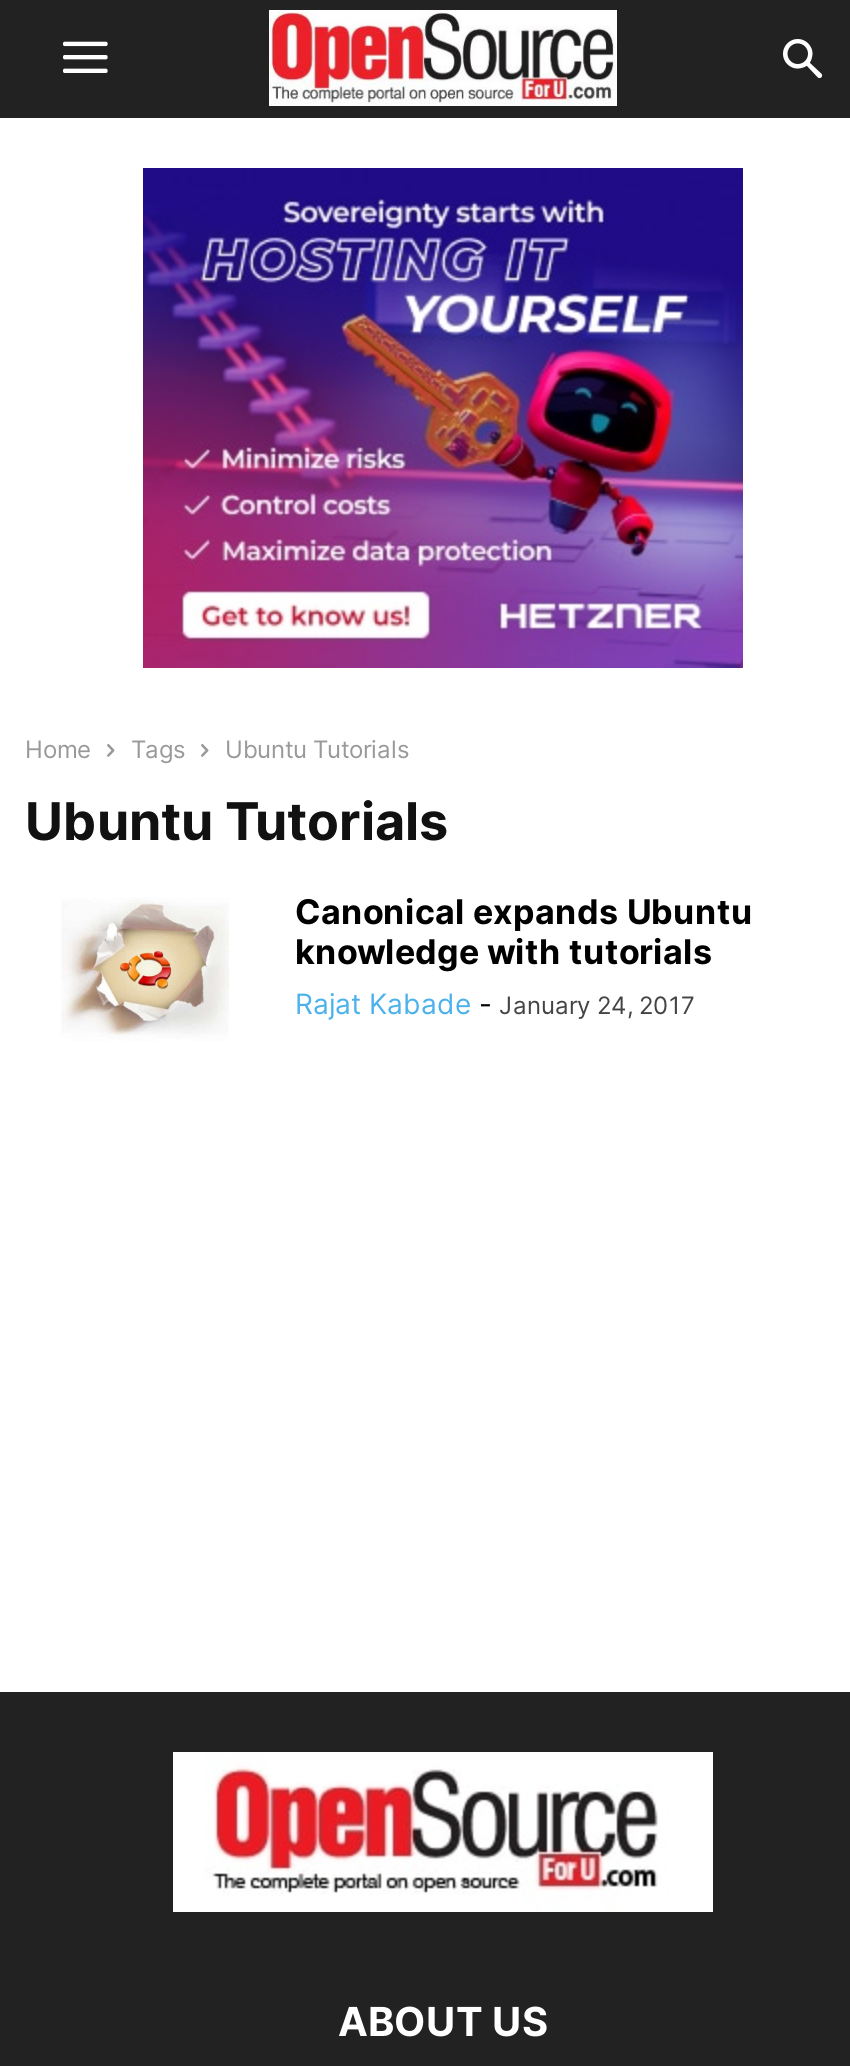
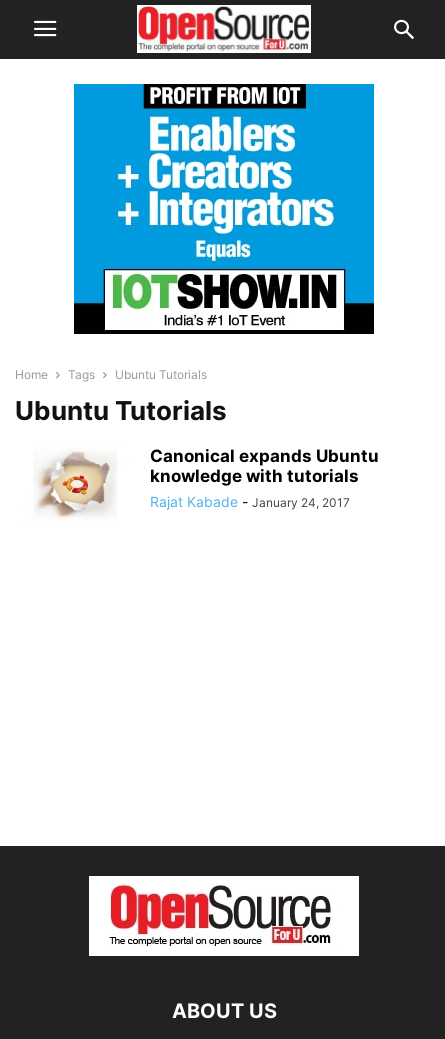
- [image]
+ [image]
